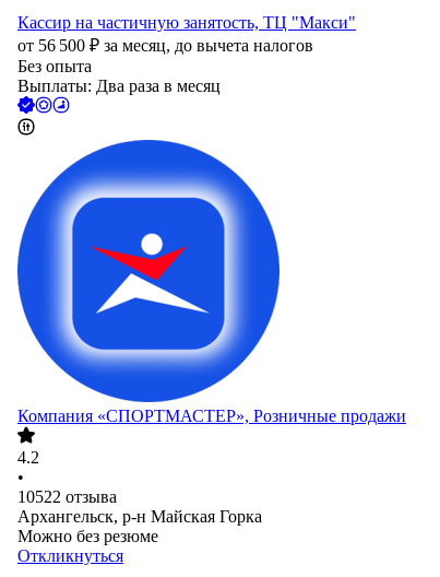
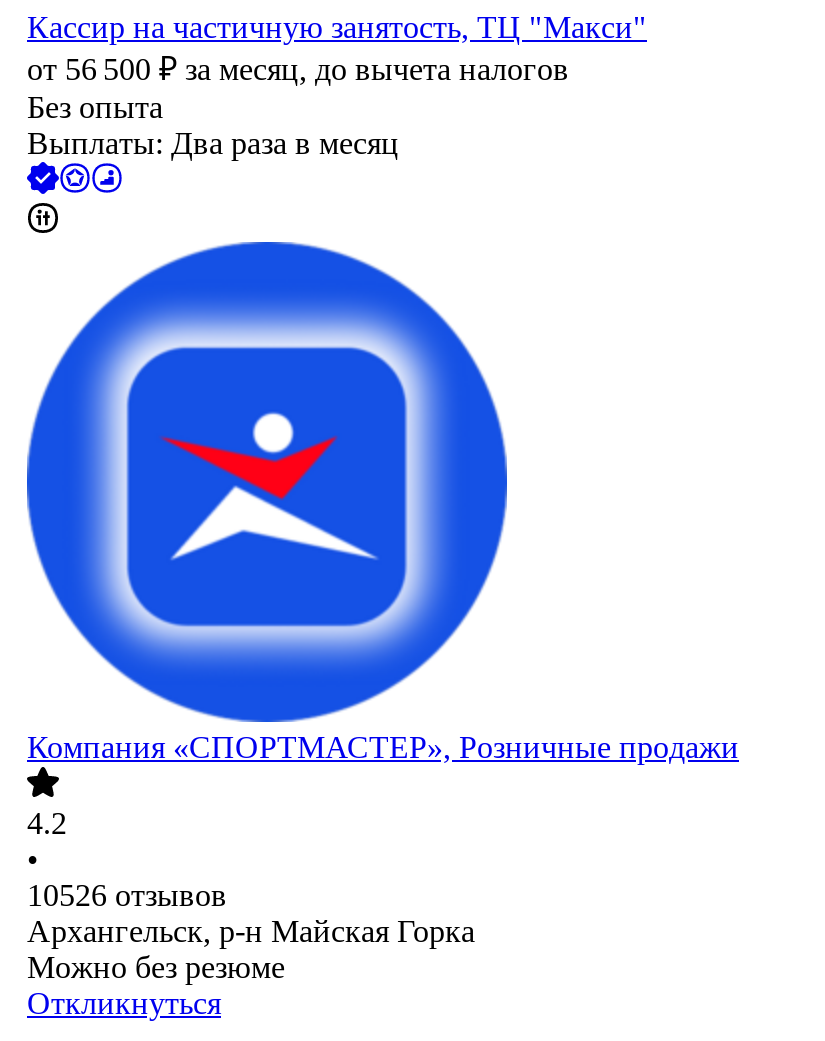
- 10522 отзыва
+ 10526 отзывов
